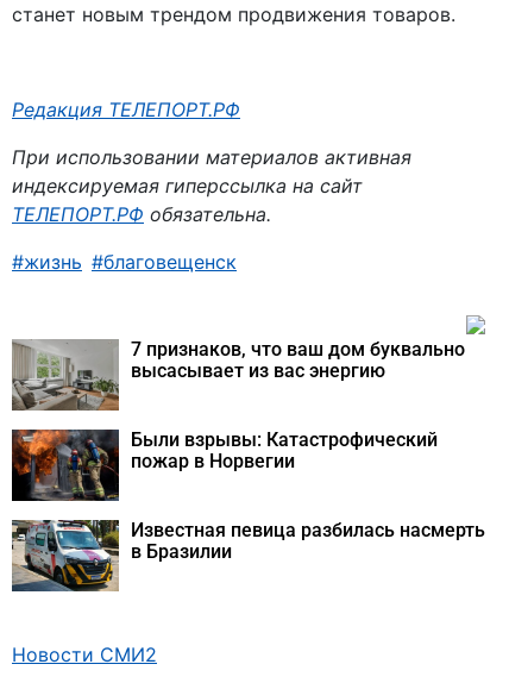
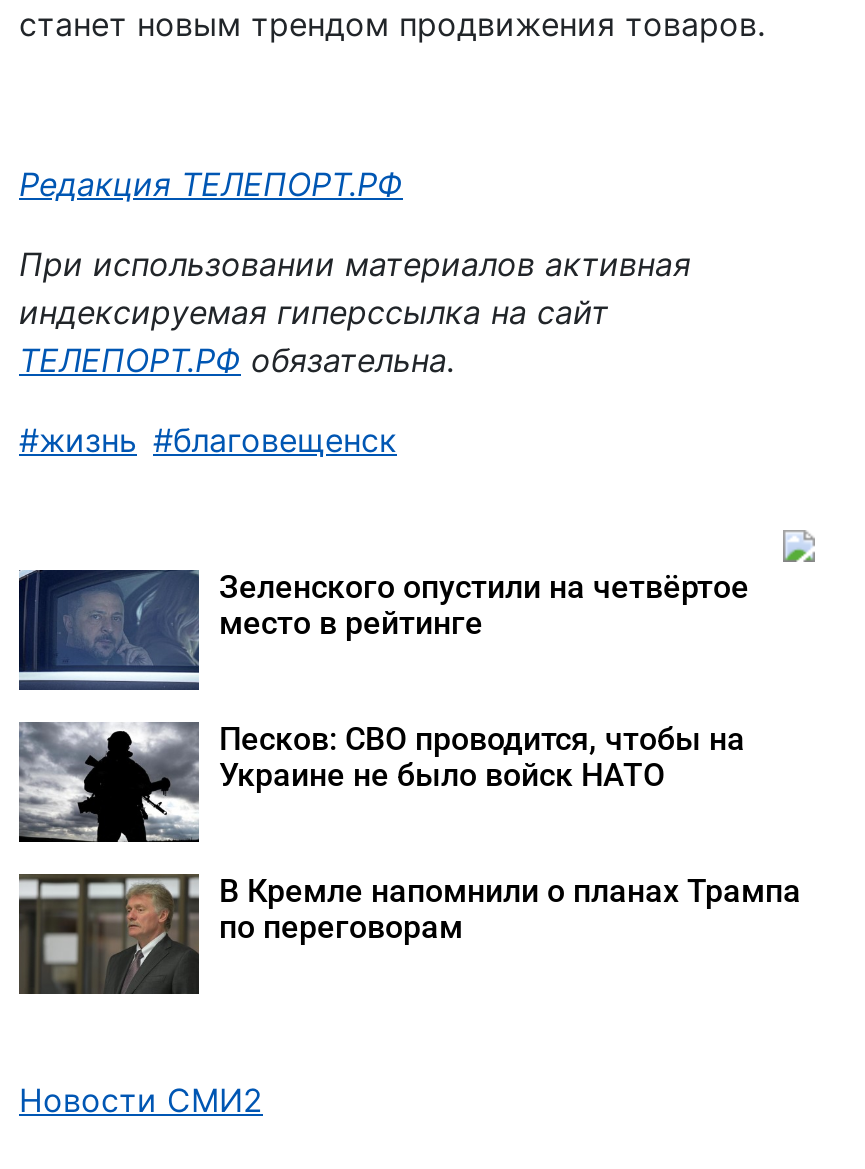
- [image]
- 7 признаков, что ваш дом буквально
- высасывает из вас энергию
+ [image]
+ Зеленского опустили на четвёртое
+ место в рейтинге

- [image]
- Были взрывы: Катастрофический
- пожар в Норвегии
+ [image]
+ Песков: СВО проводится, чтобы на
+ Украине не было войск НАТО

- [image]
- Известная певица разбилась насмерть
- в Бразилии
+ [image]
+ В Кремле напомнили о планах Трампа
+ по переговорам
